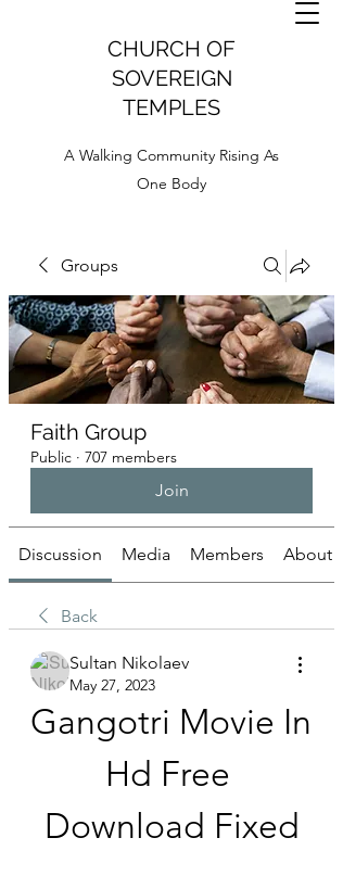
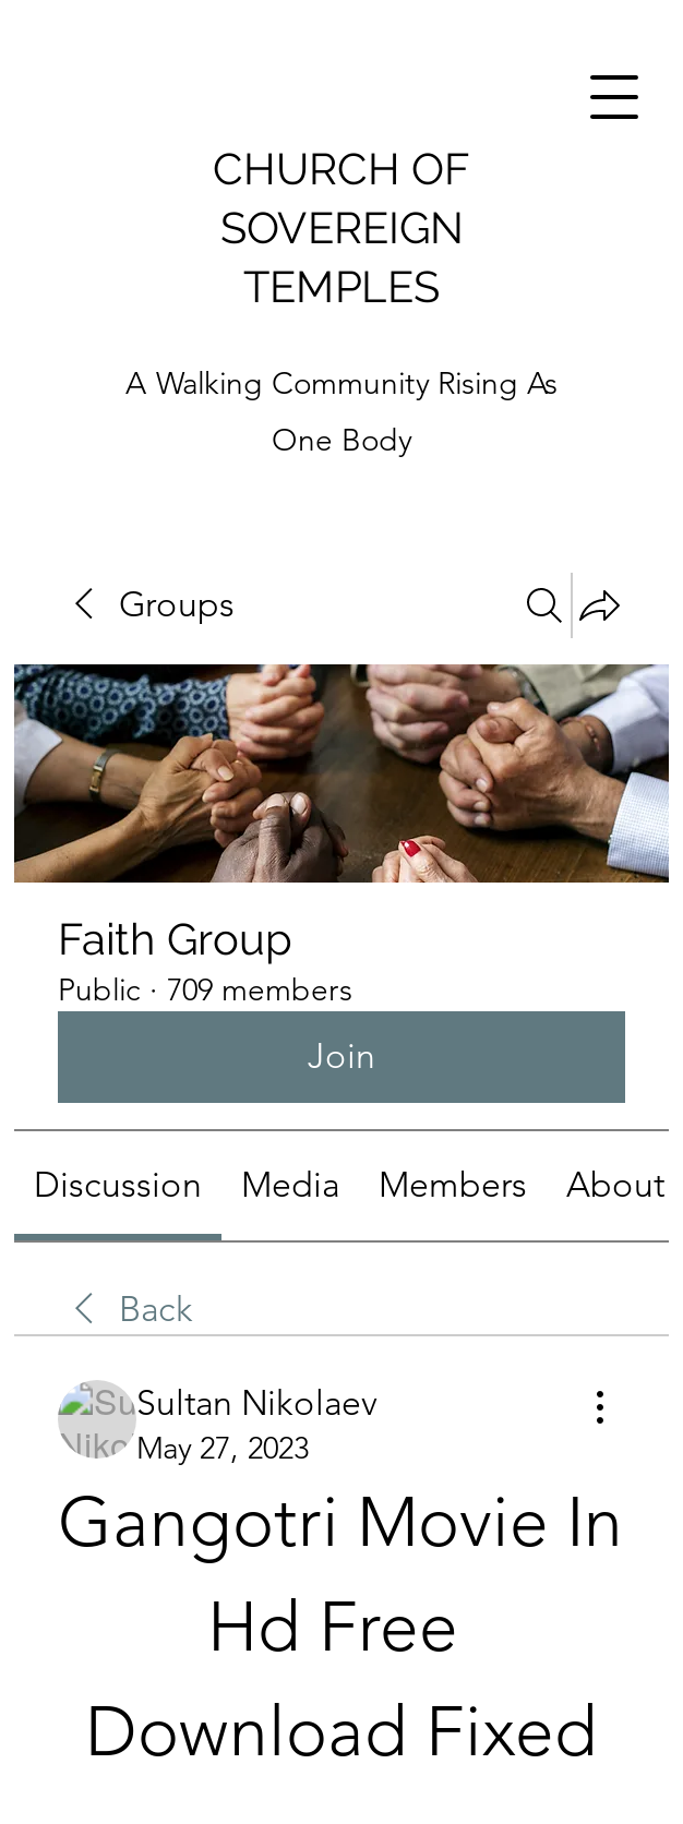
- Public · 707 members
+ Public · 709 members
